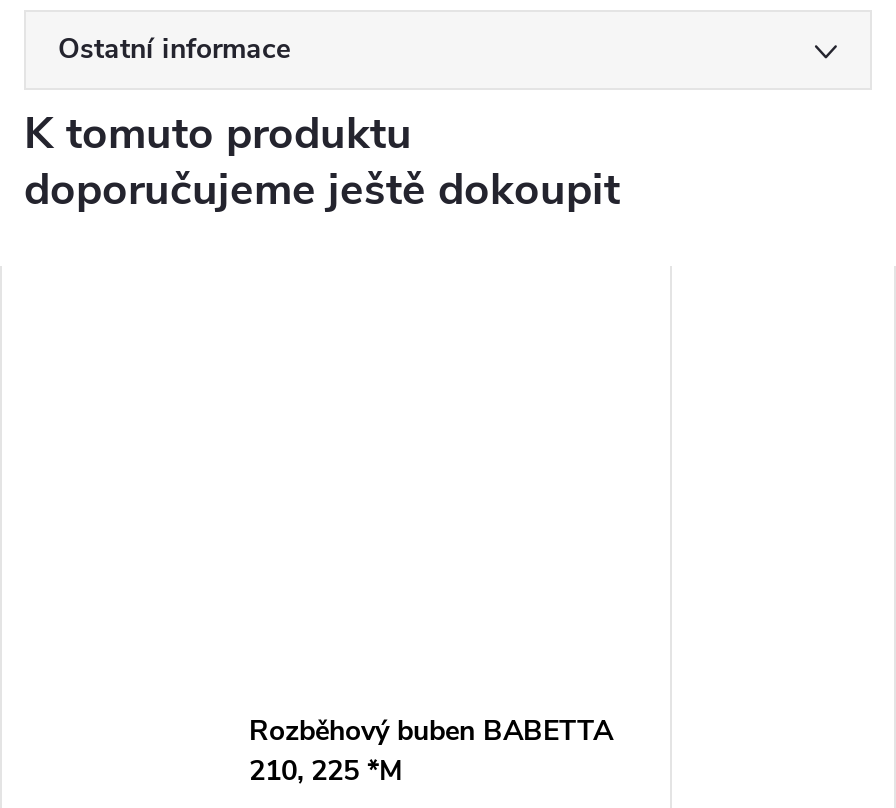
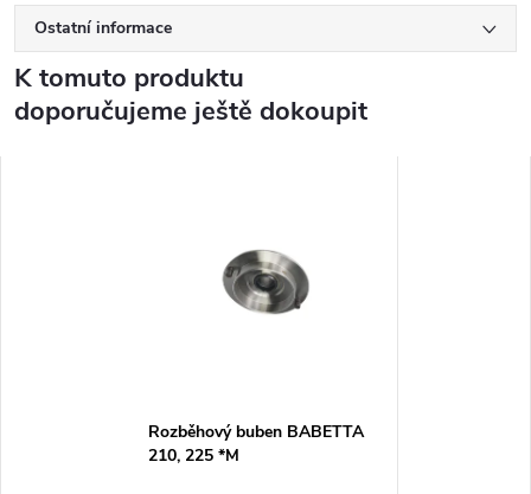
+ [image]
